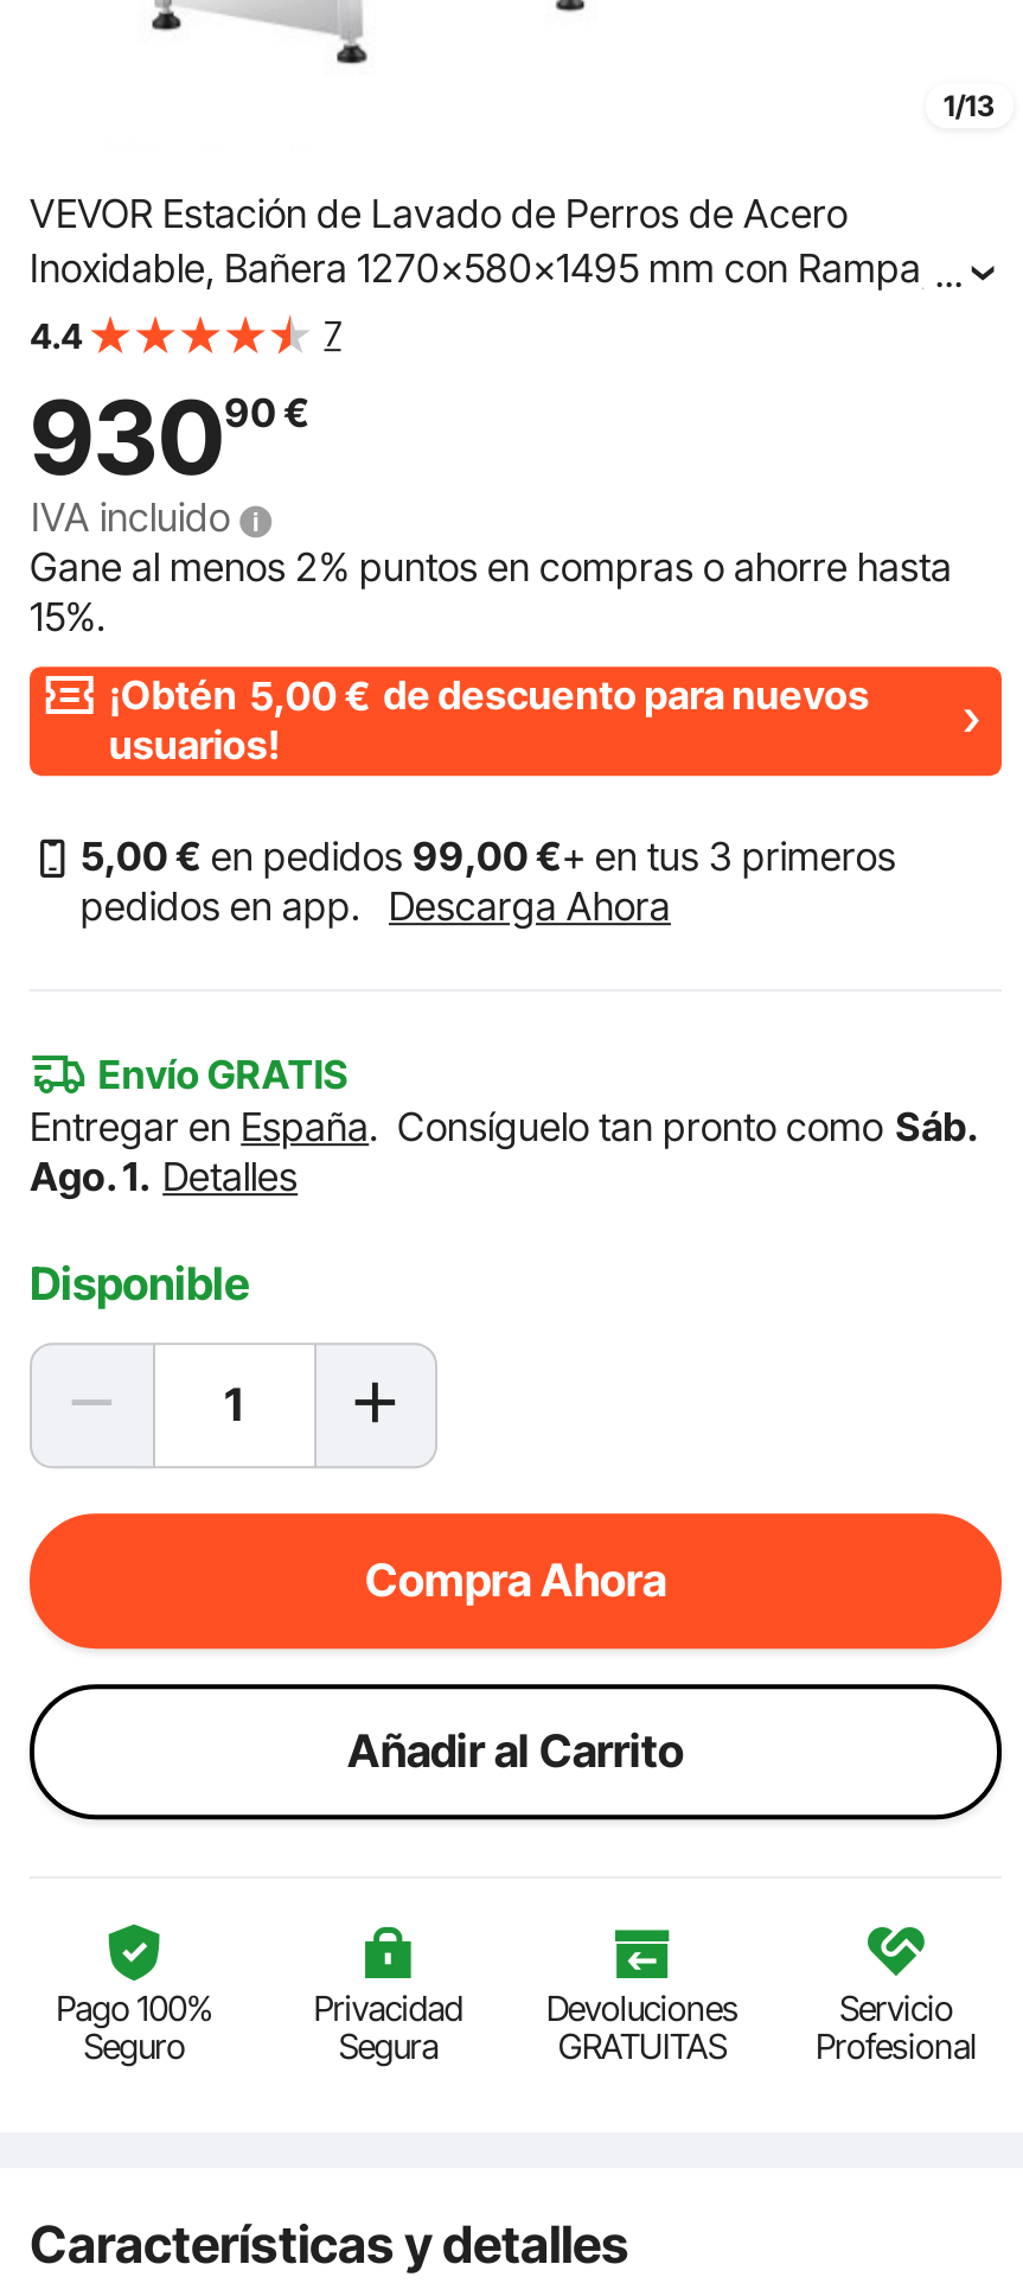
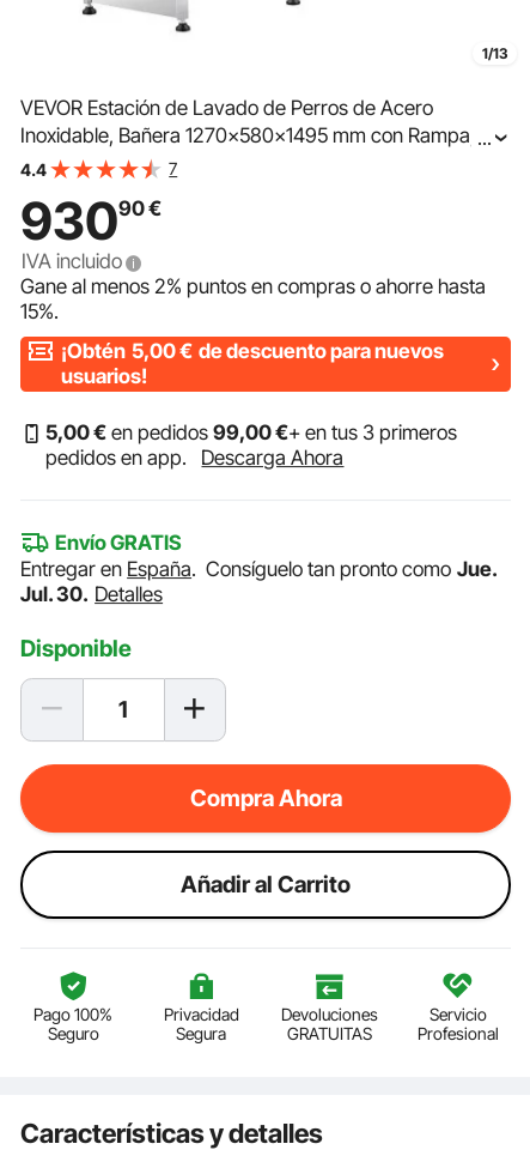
- Entregar en España. Consíguelo tan pronto como Sáb.
+ Entregar en España. Consíguelo tan pronto como Jue.

- Ago. 1. Detalles
+ Jul. 30. Detalles
